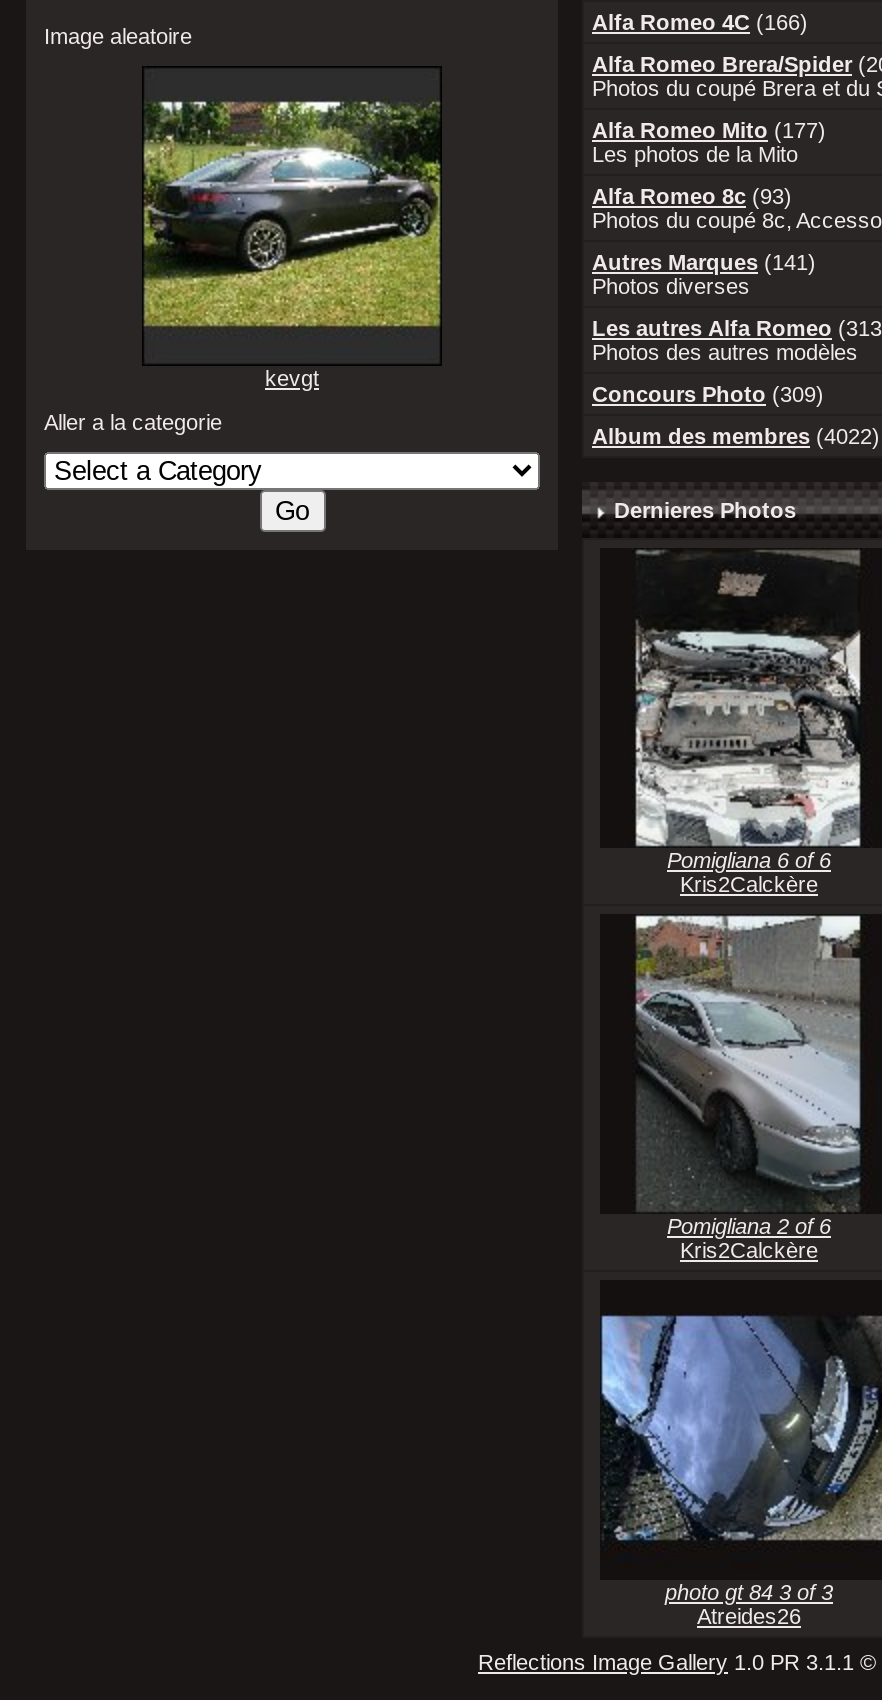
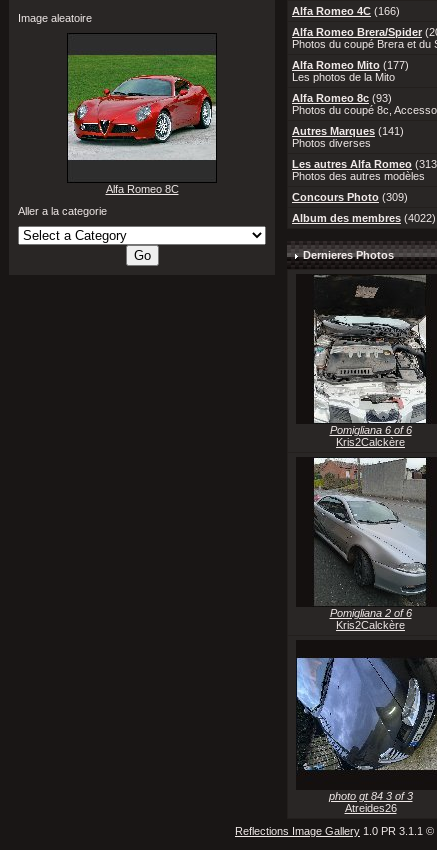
- [image]
- kevgt
+ [image]
+ Alfa Romeo 8C
